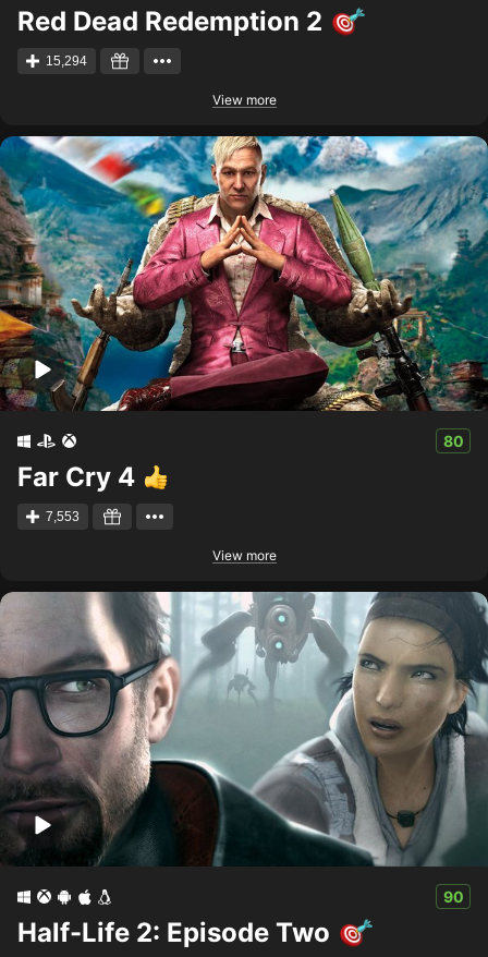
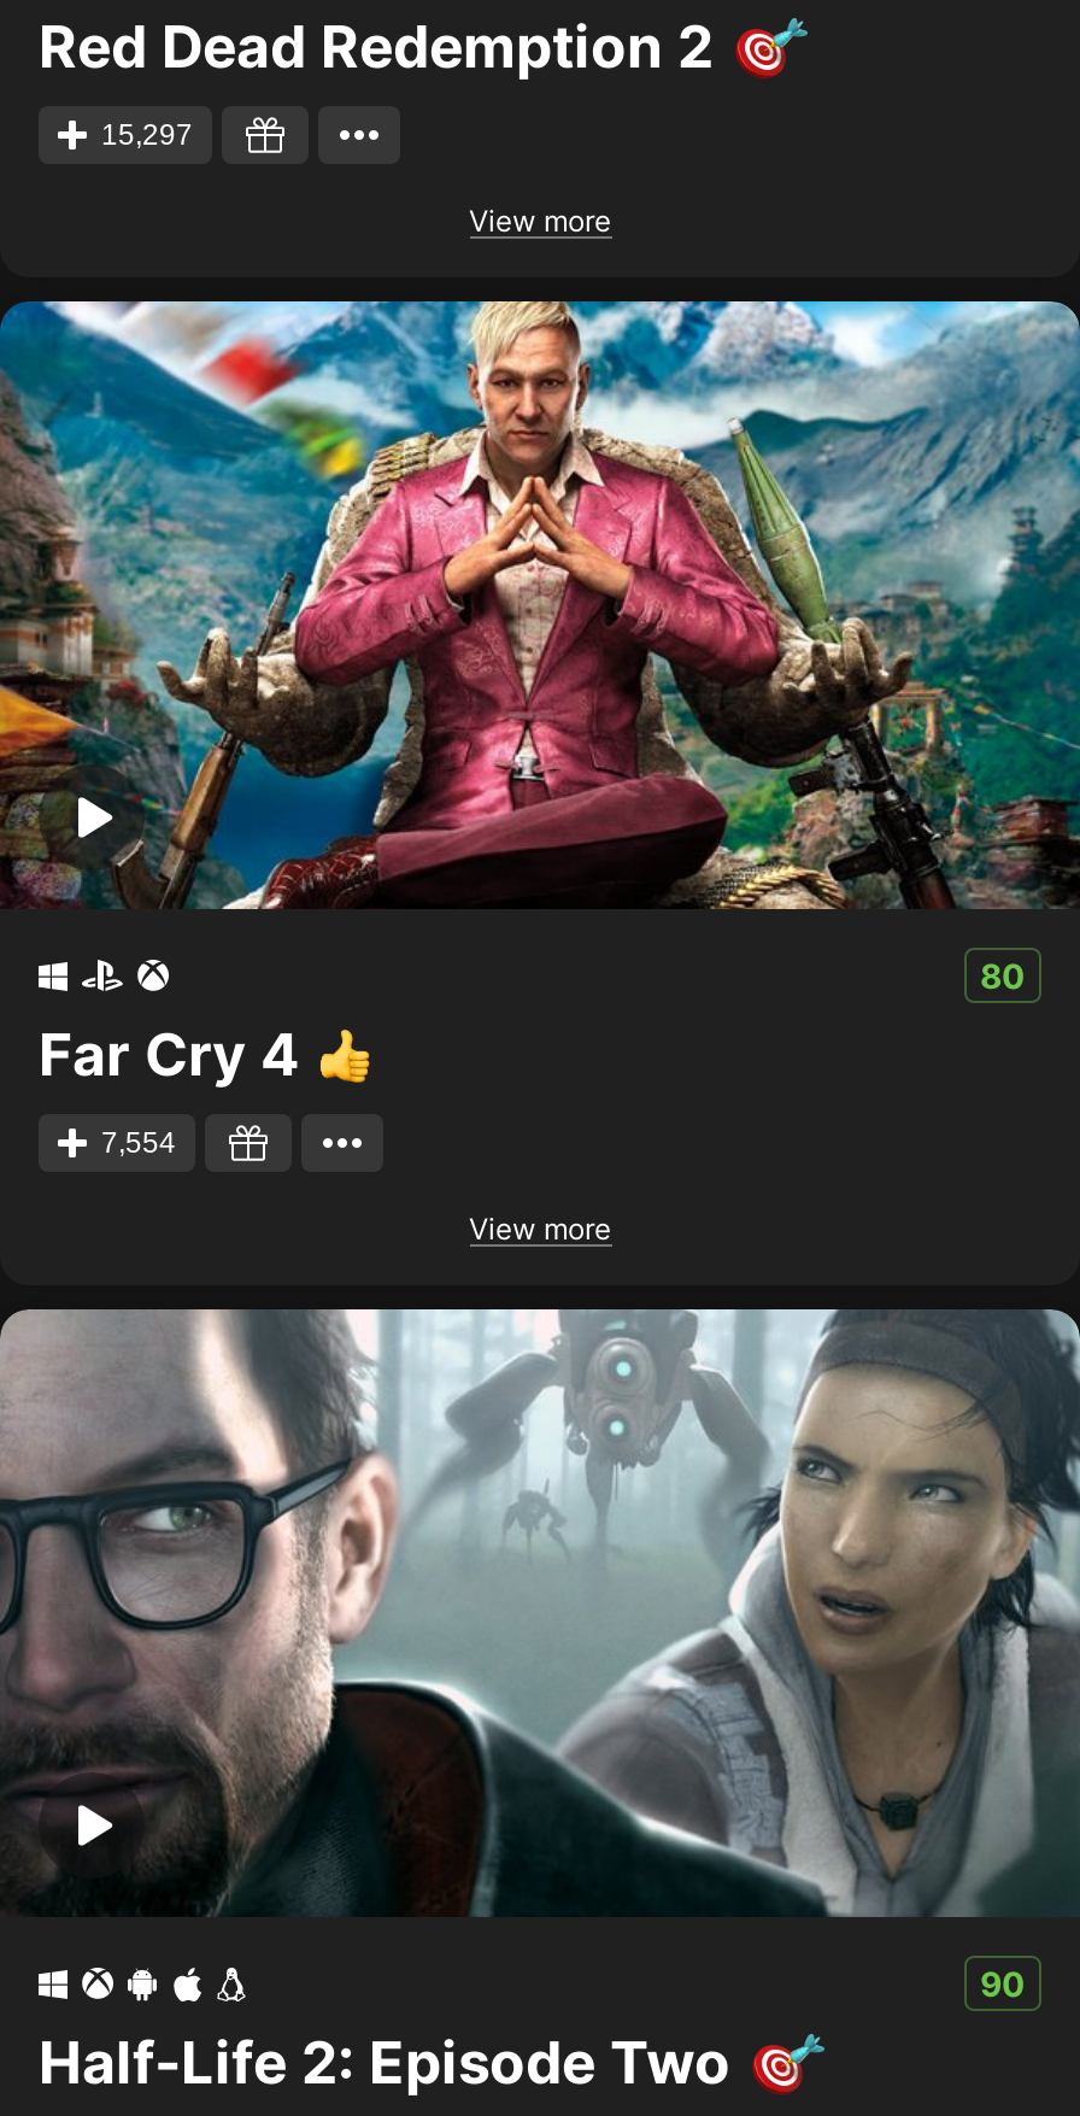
- 15,294
+ 15,297

- 7,553
+ 7,554
